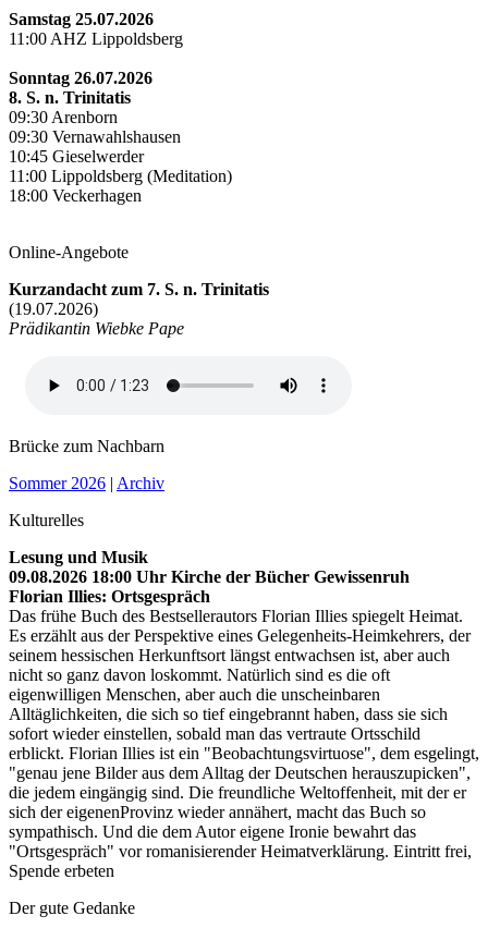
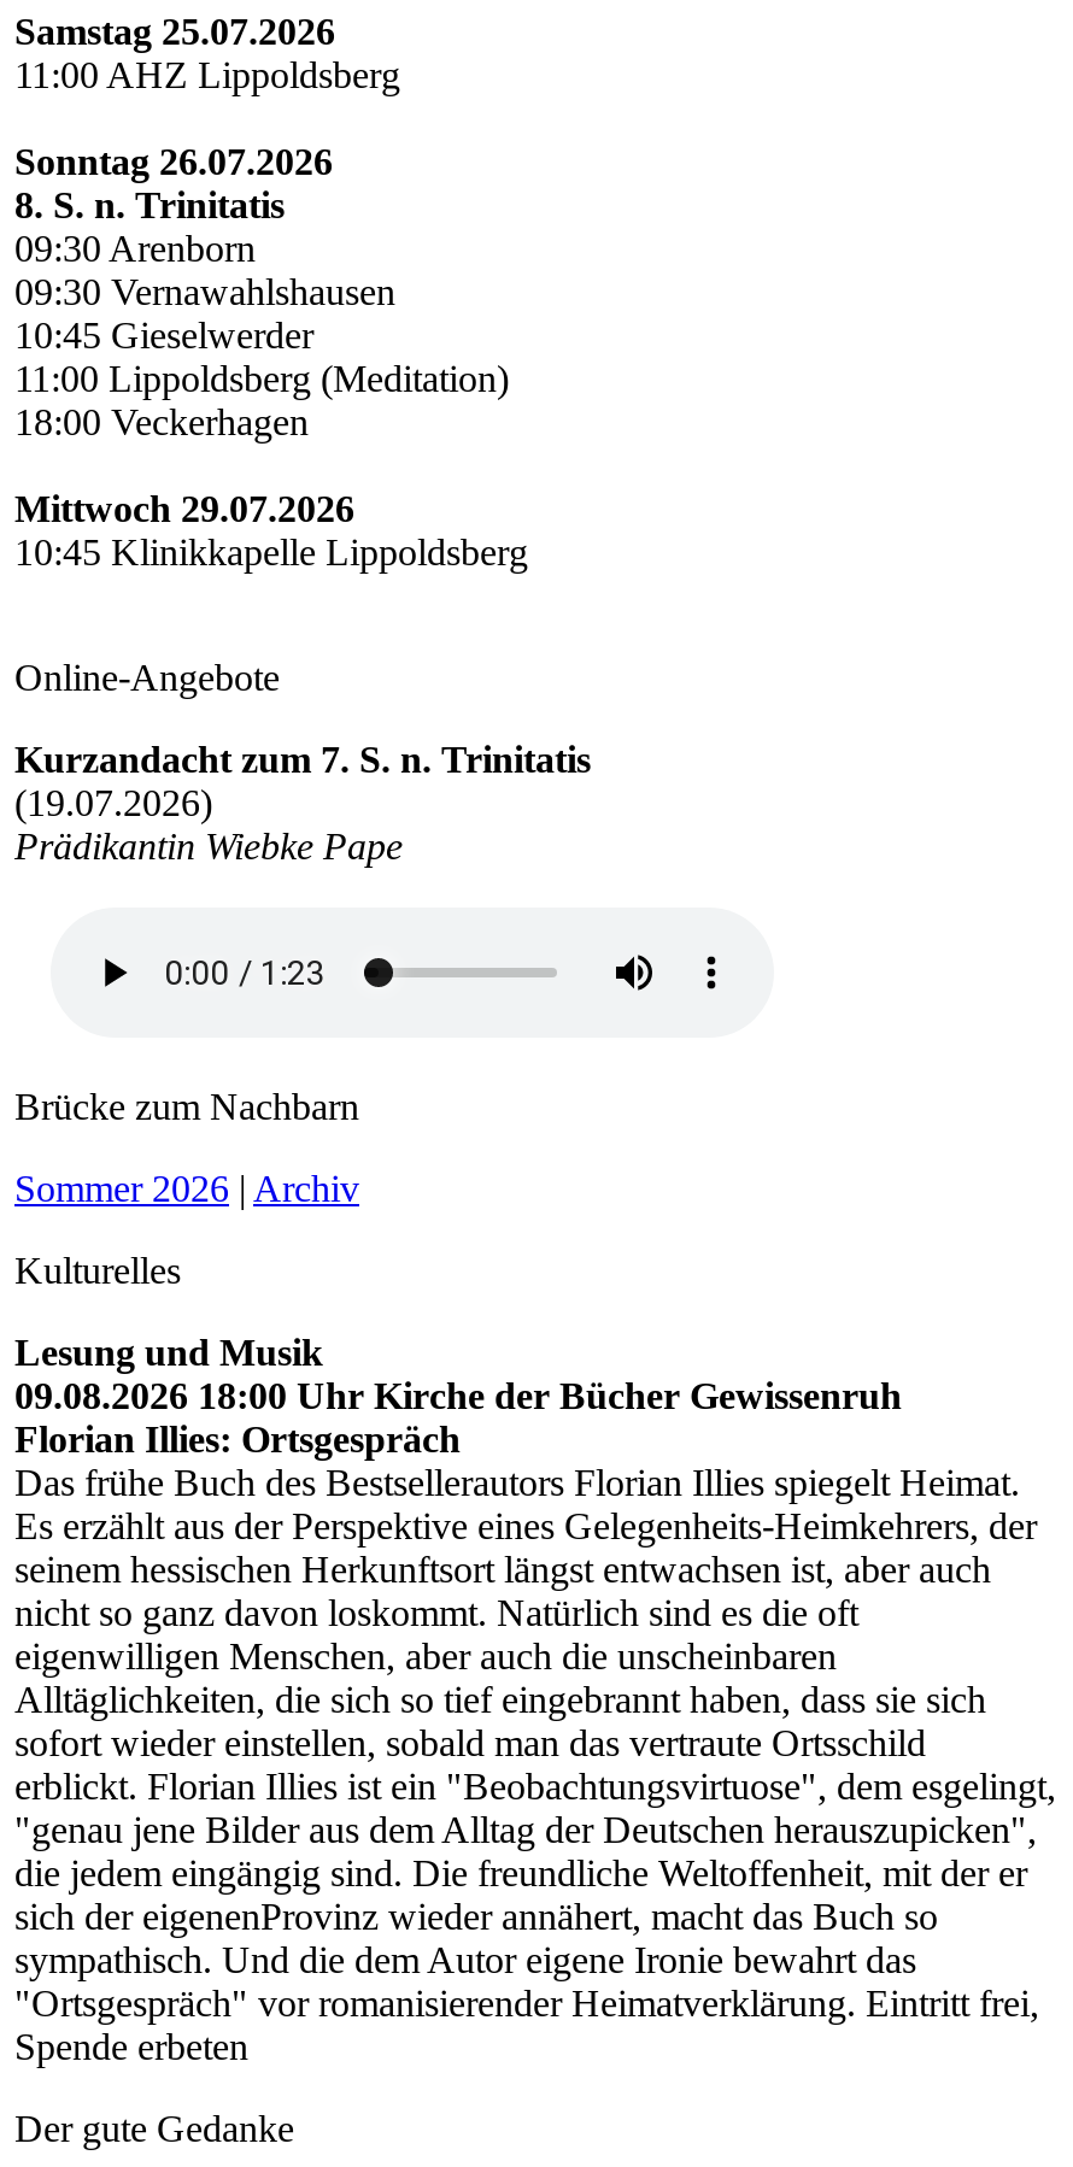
+ Mittwoch 29.07.2026
+ 10:45 Klinikkapelle Lippoldsberg
